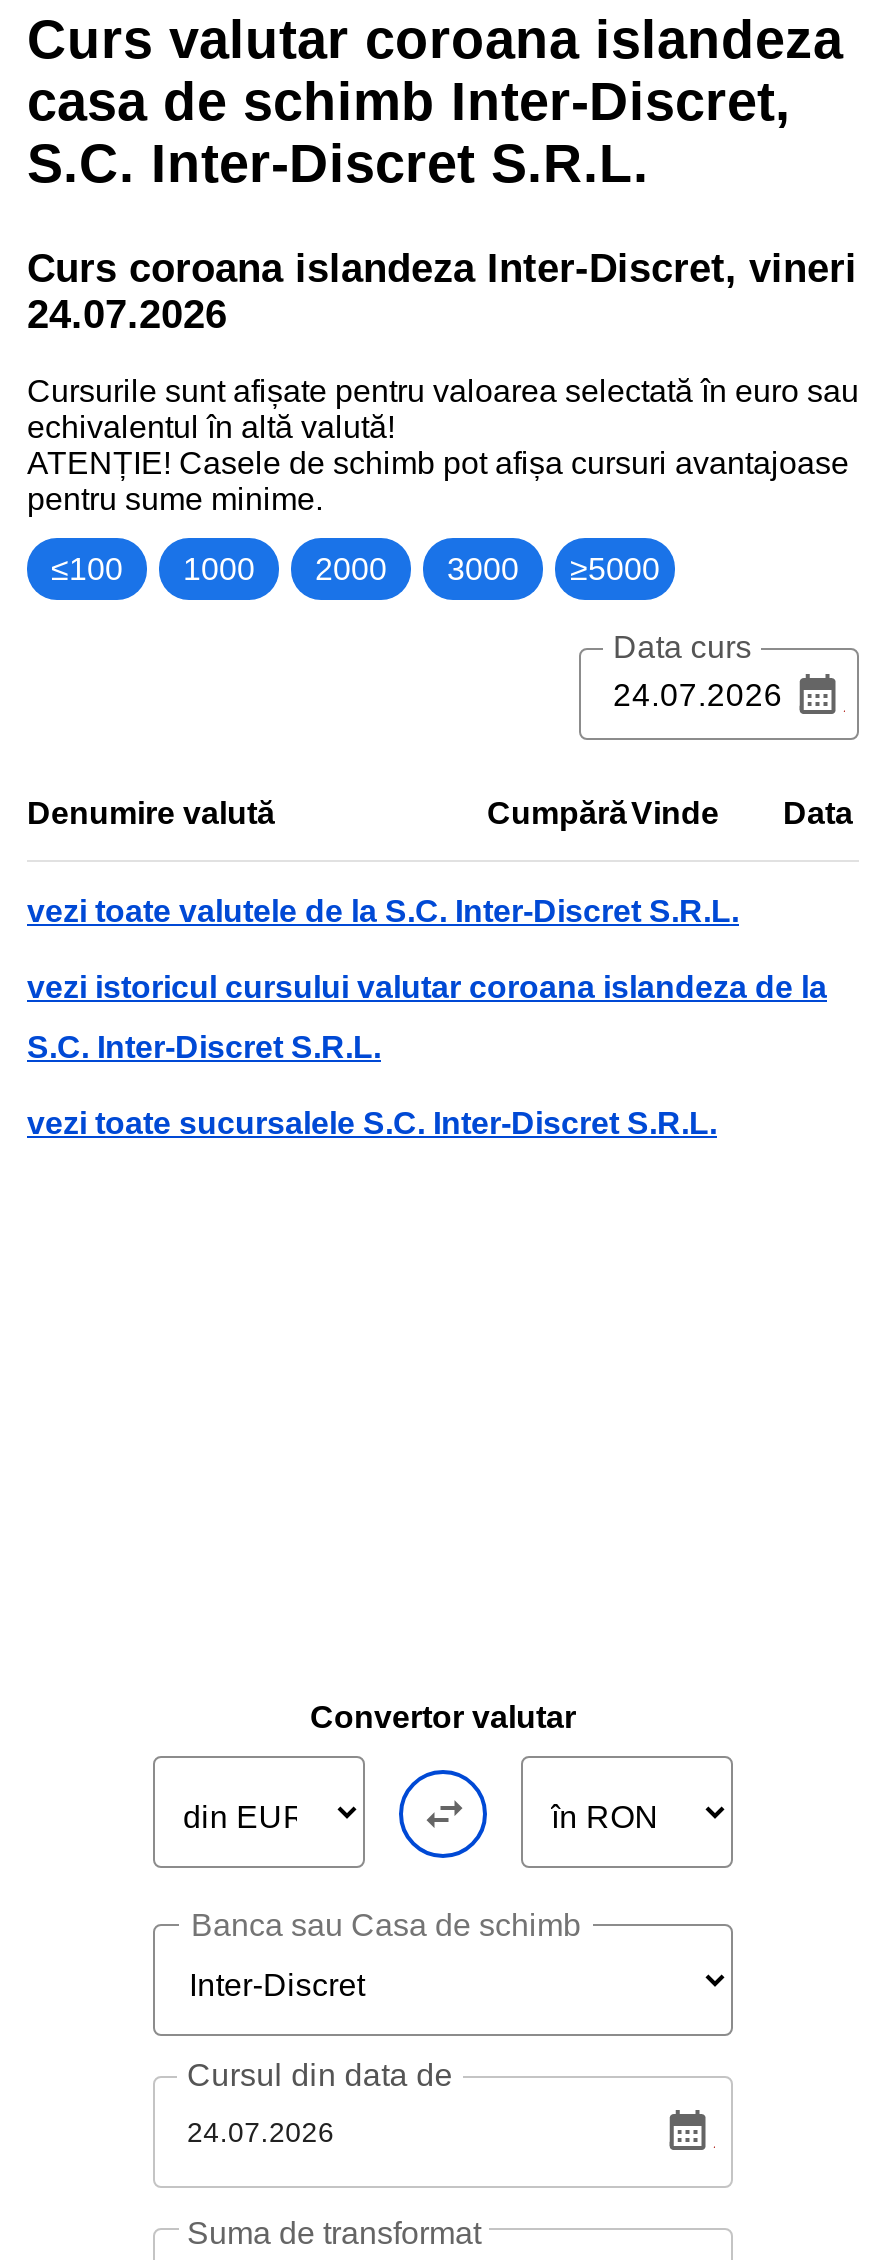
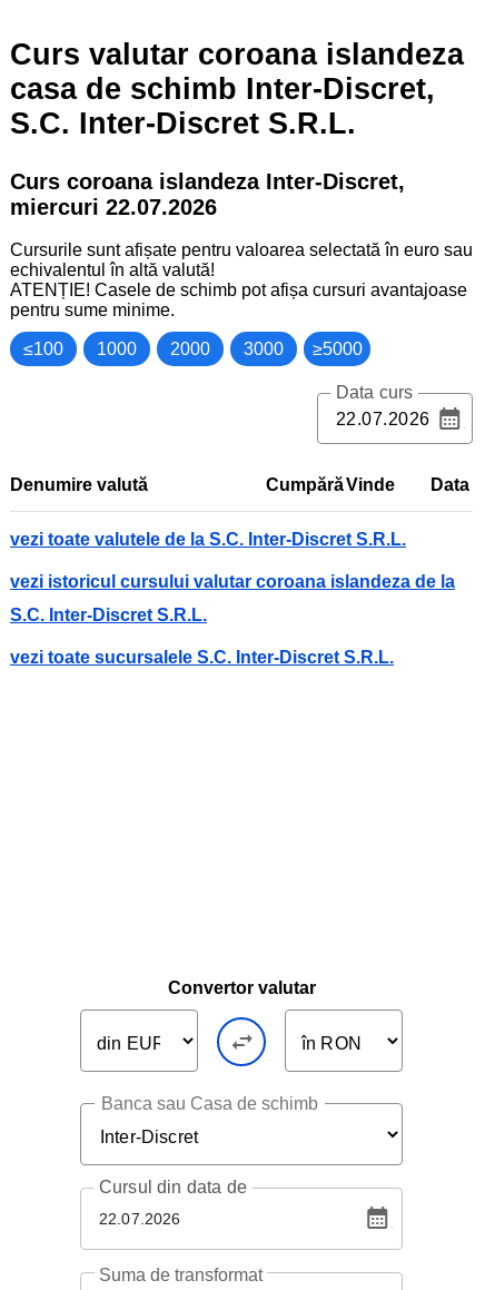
- Curs coroana islandeza Inter-Discret, vineri
- 24.07.2026
+ Curs coroana islandeza Inter-Discret,
+ miercuri 22.07.2026

- 24.07.2026
+ 22.07.2026
